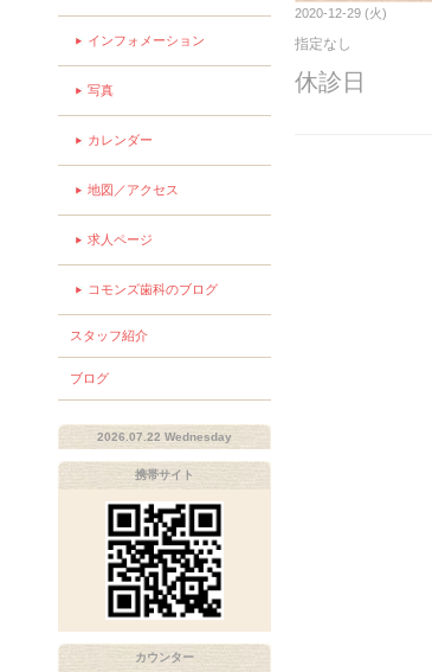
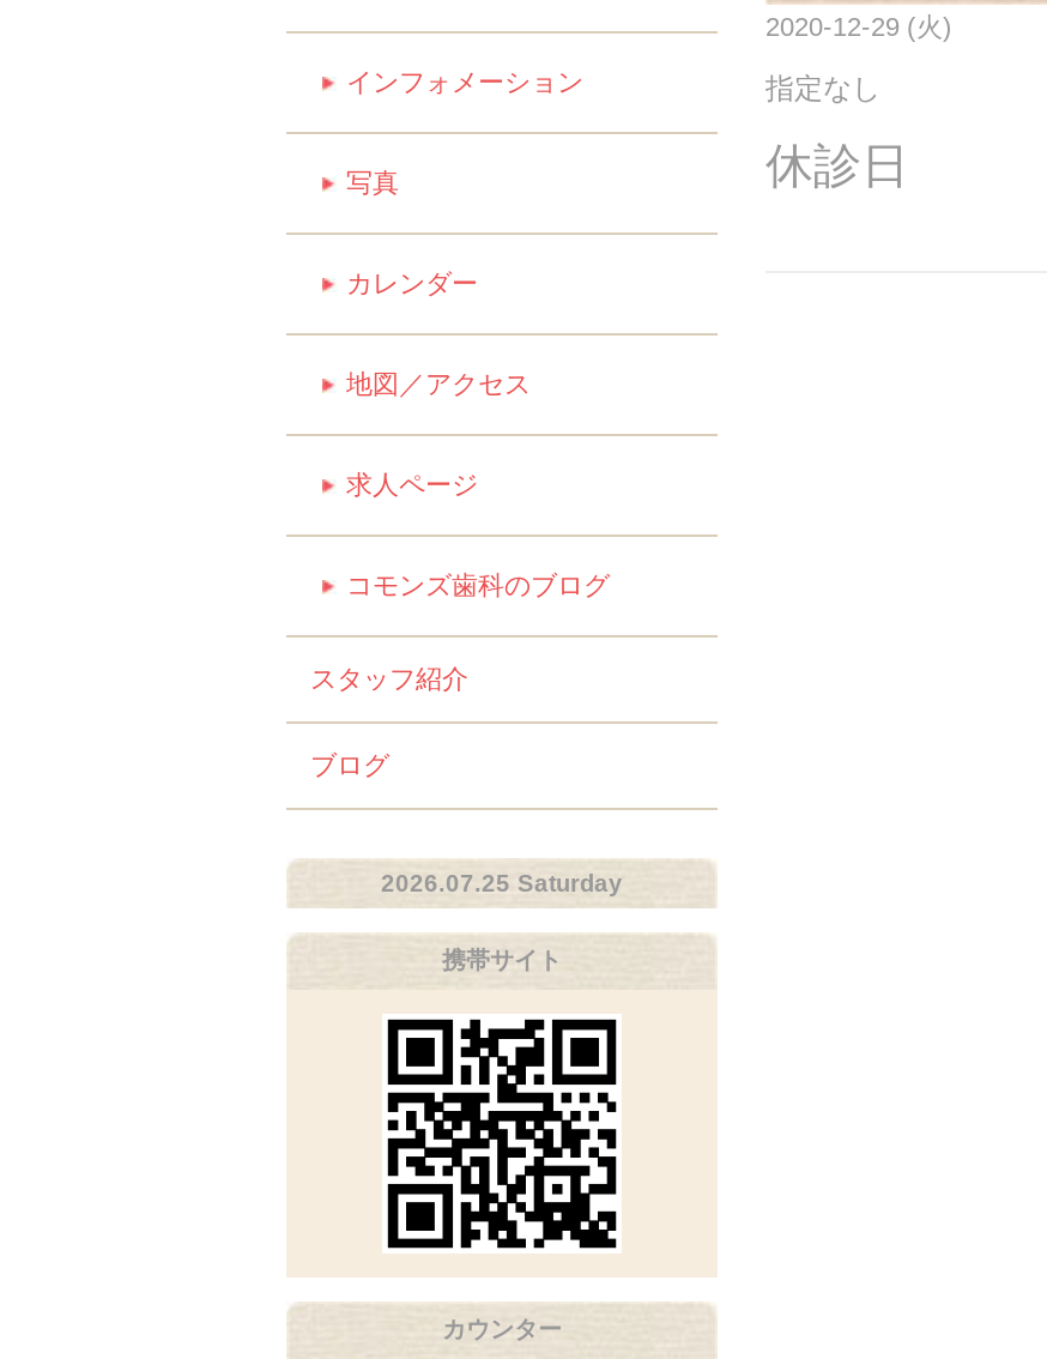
- 2026.07.22 Wednesday
+ 2026.07.25 Saturday
